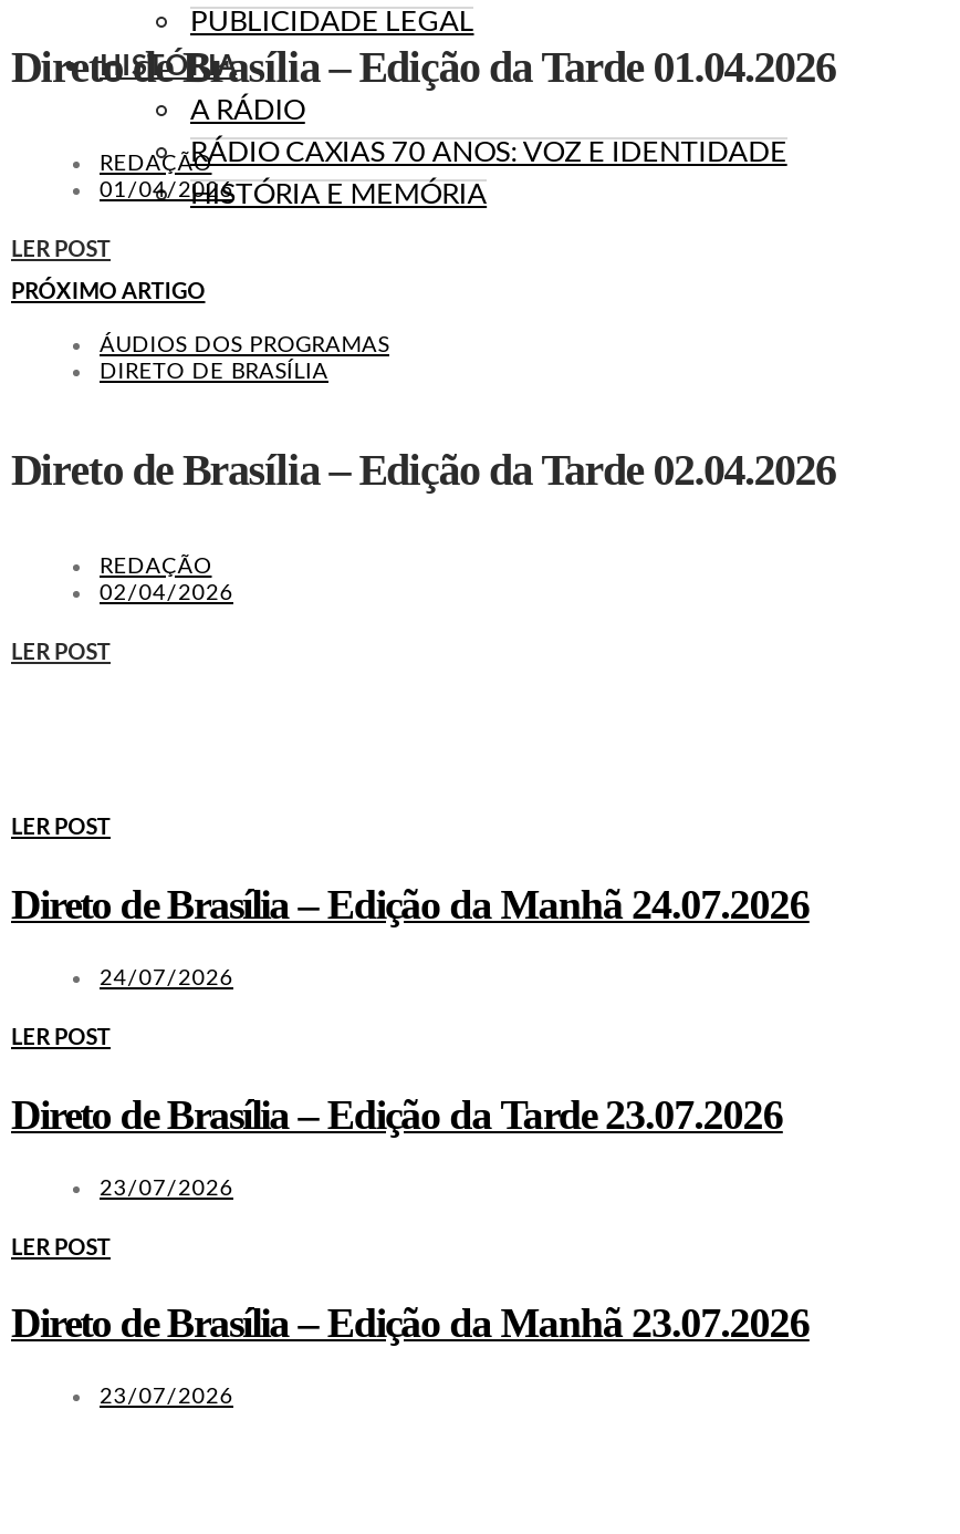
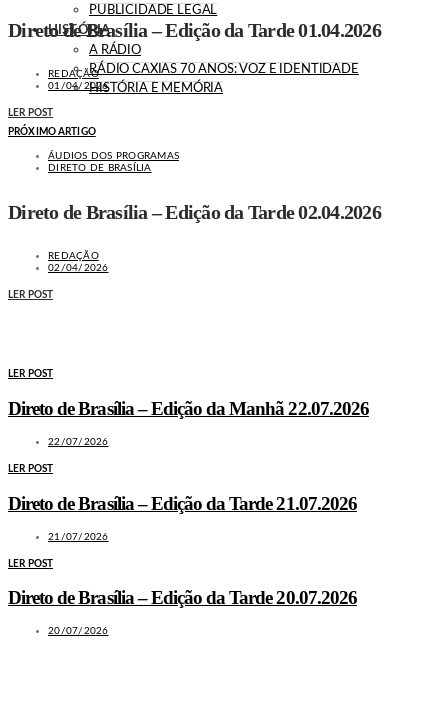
- Direto de Brasília – Edição da Manhã 24.07.2026
+ Direto de Brasília – Edição da Manhã 22.07.2026

- 24/07/2026
+ 22/07/2026

- Direto de Brasília – Edição da Tarde 23.07.2026
+ Direto de Brasília – Edição da Tarde 21.07.2026

- 23/07/2026
+ 21/07/2026

- Direto de Brasília – Edição da Manhã 23.07.2026
+ Direto de Brasília – Edição da Tarde 20.07.2026

- 23/07/2026
+ 20/07/2026
